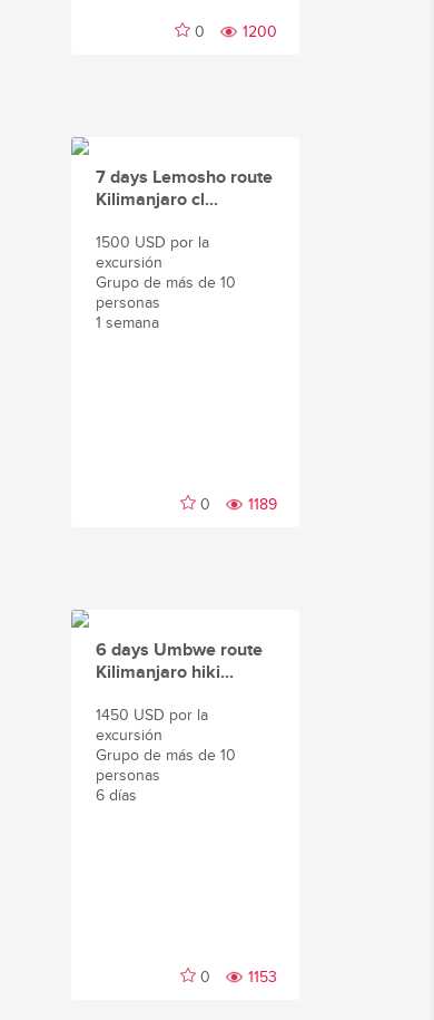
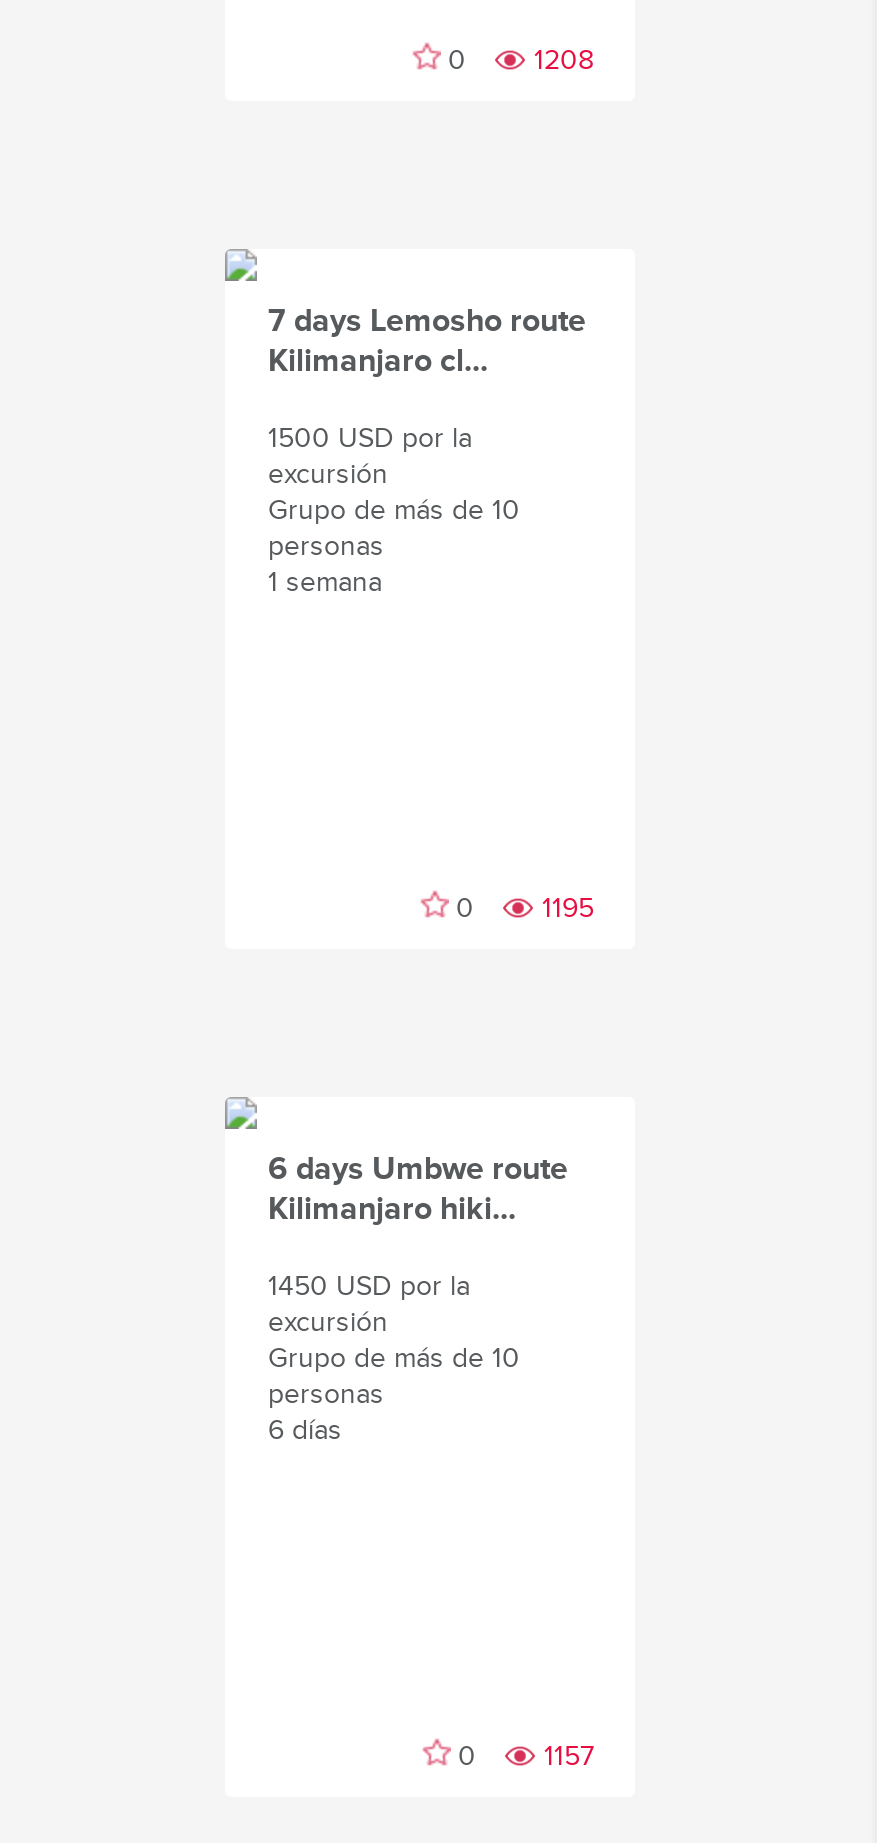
- 1200
+ 1208

- 1189
+ 1195

- 1153
+ 1157
